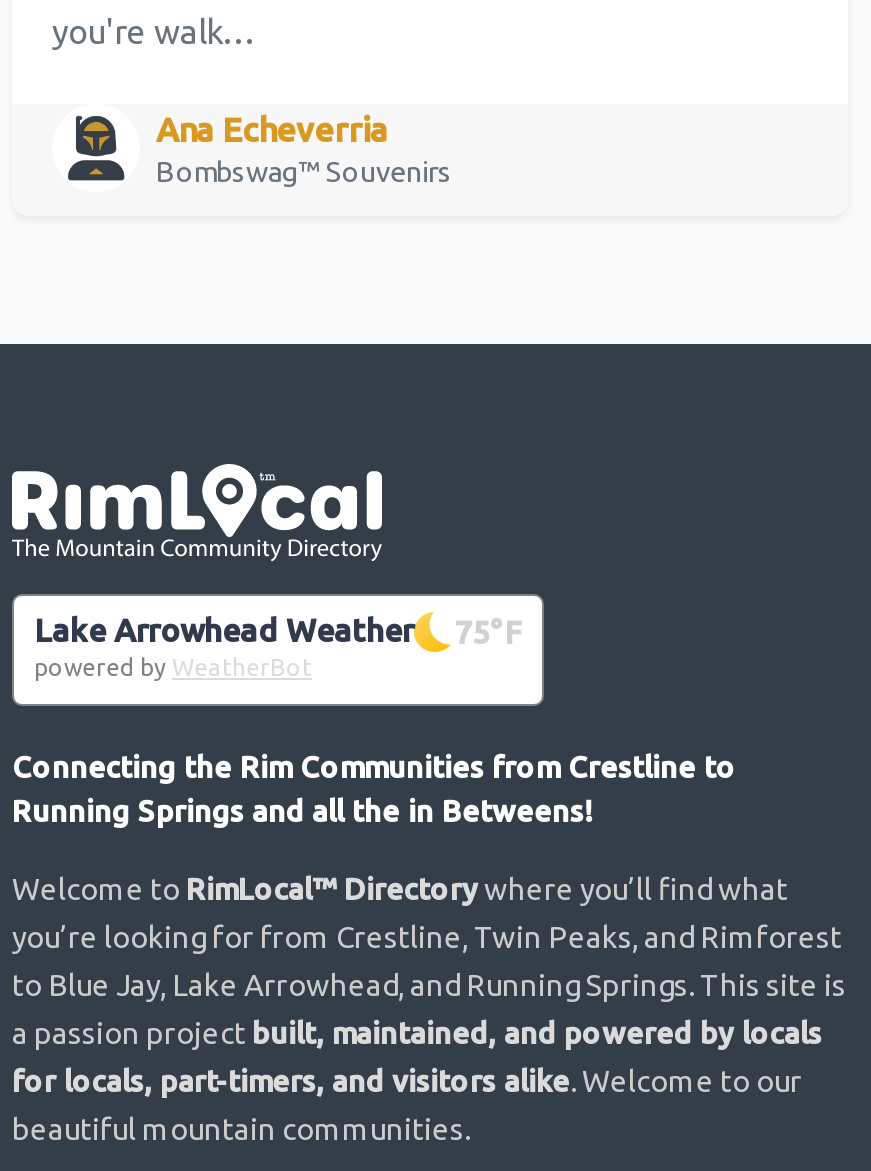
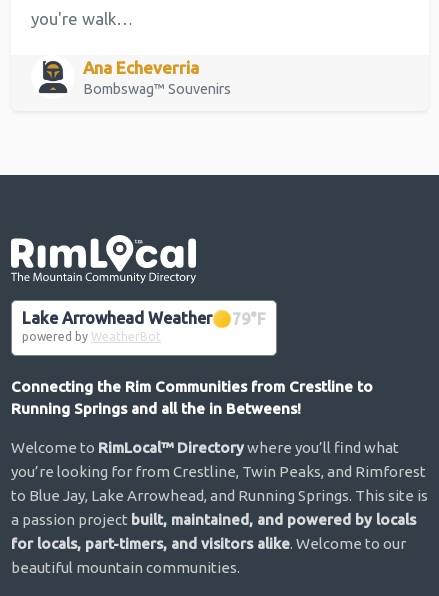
- Lake Arrowhead Weather 75°F
+ Lake Arrowhead Weather 79°F
